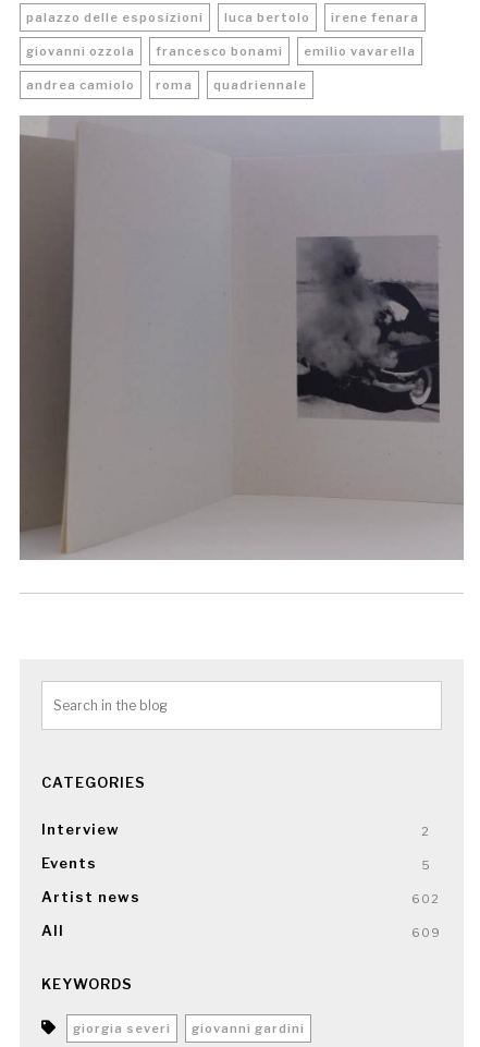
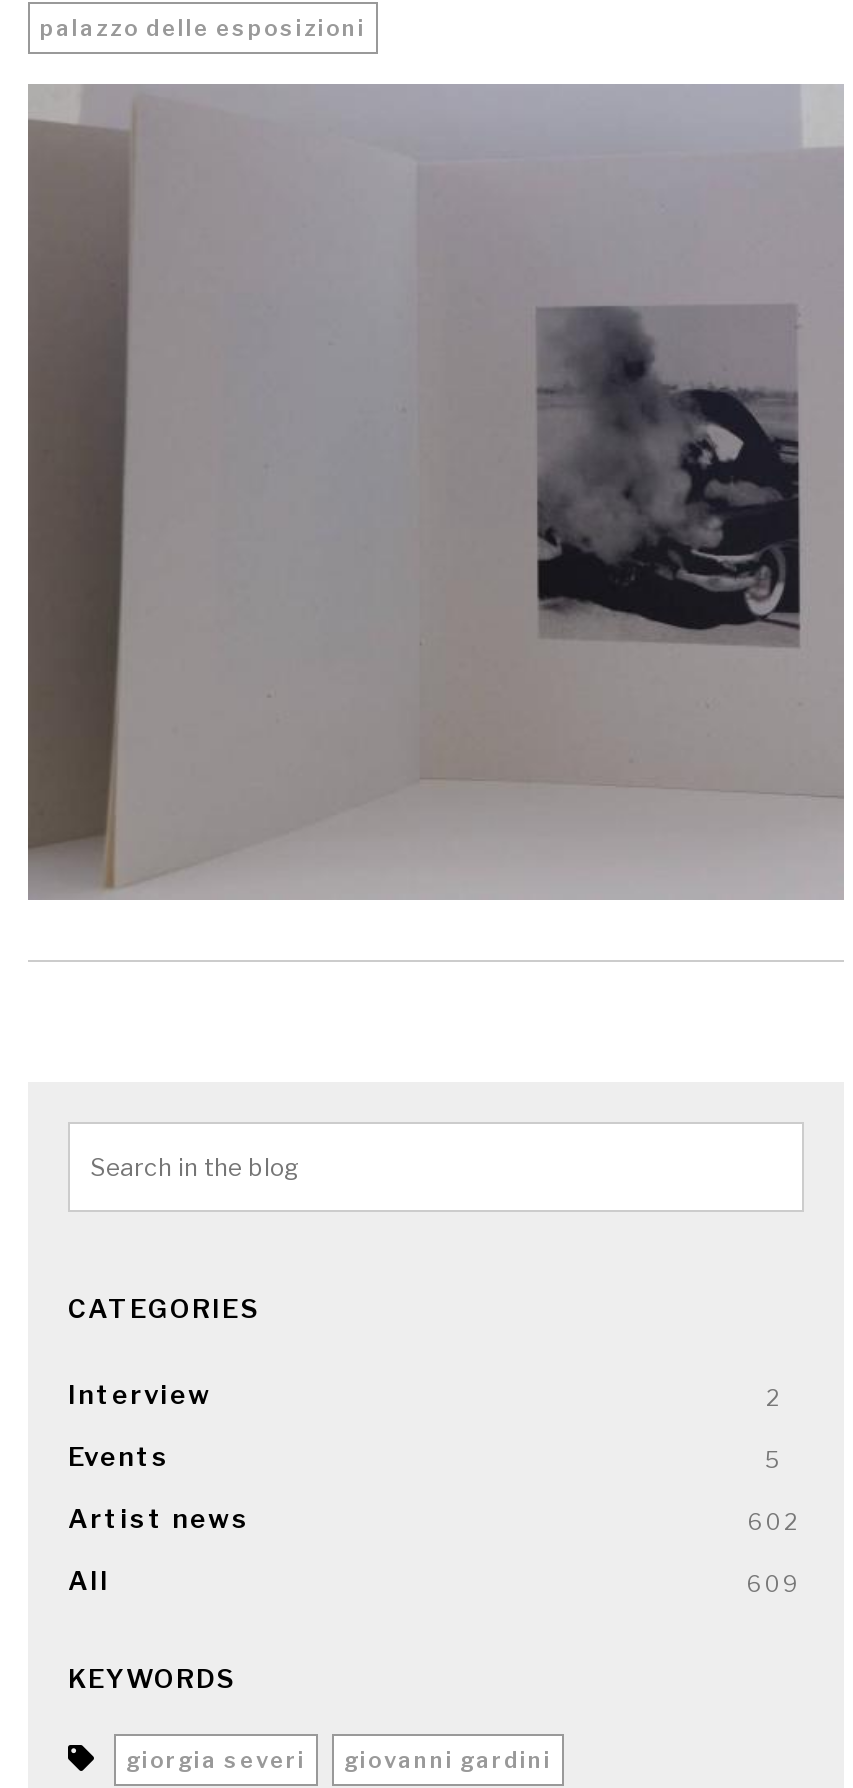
- luca bertolo
- irene fenara
- giovanni ozzola
- francesco bonami
- emilio vavarella
- andrea camiolo
- roma
- quadriennale
